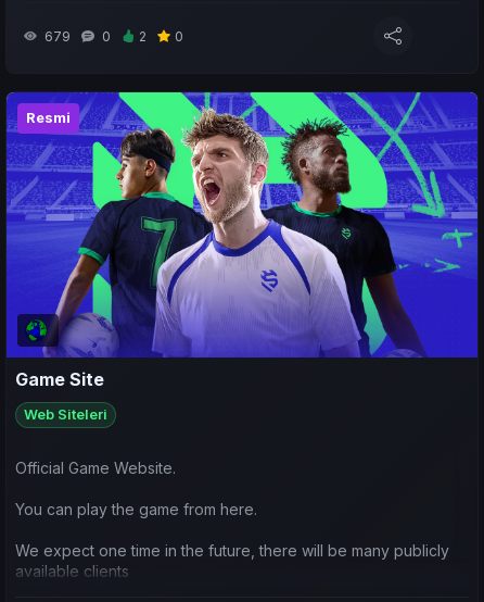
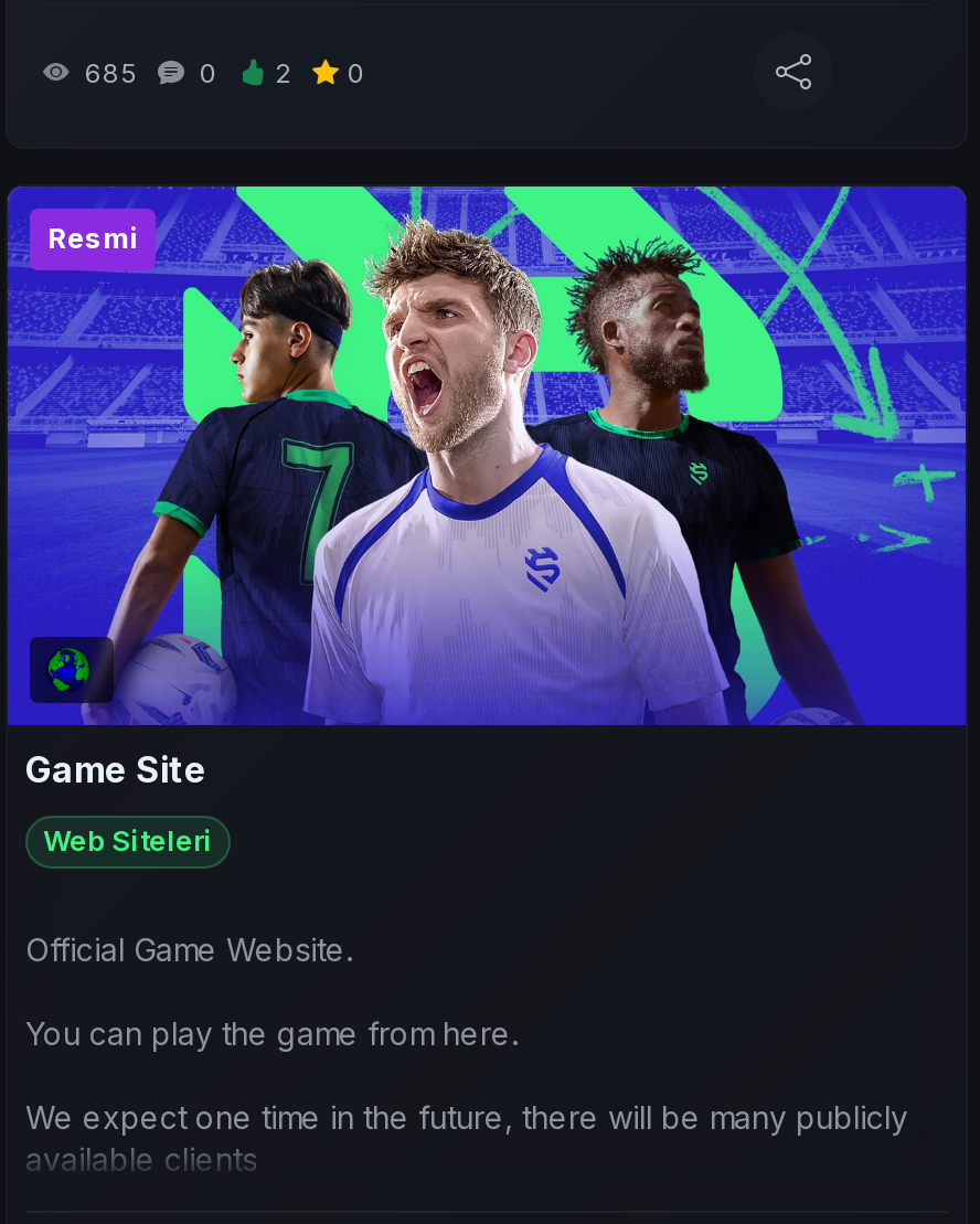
- 679 0 2 0
+ 685 0 2 0
